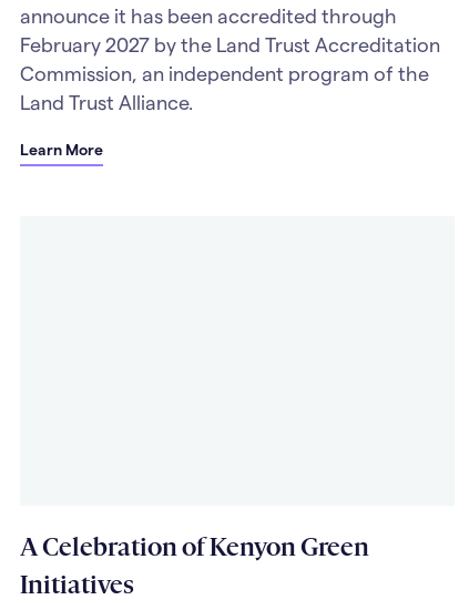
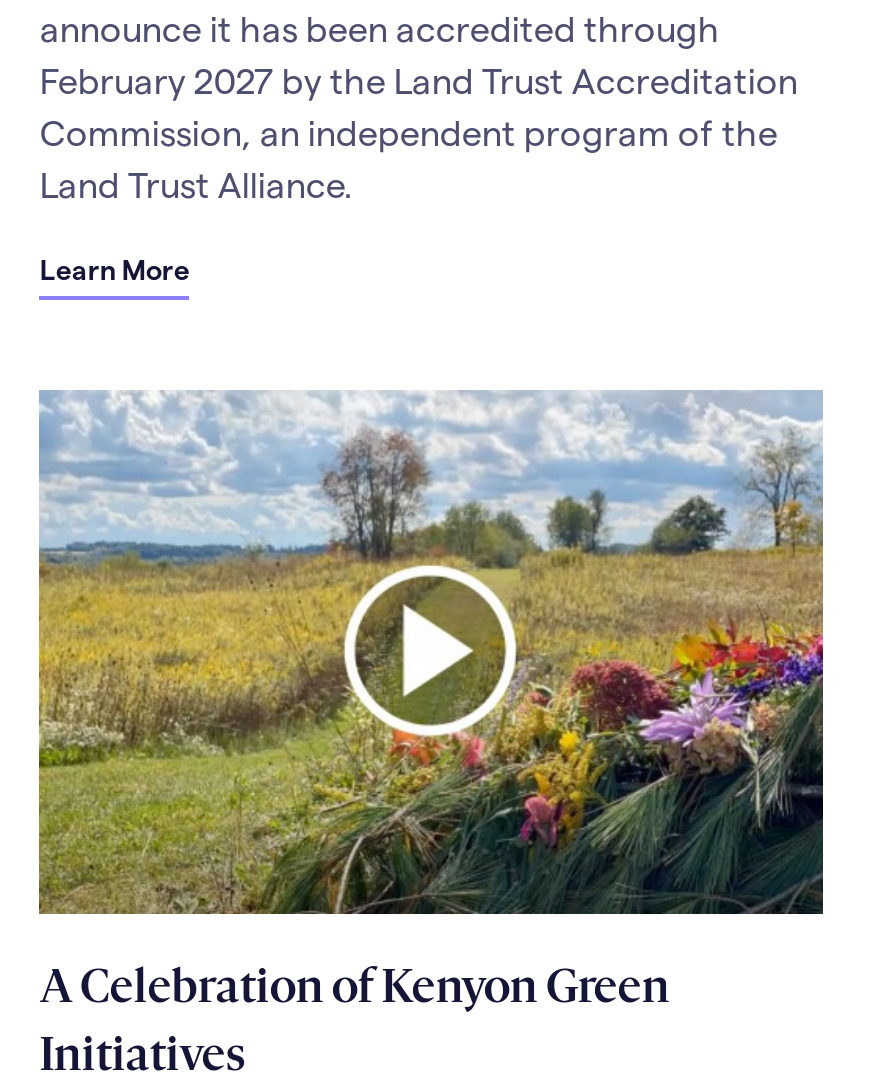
+ [image]
